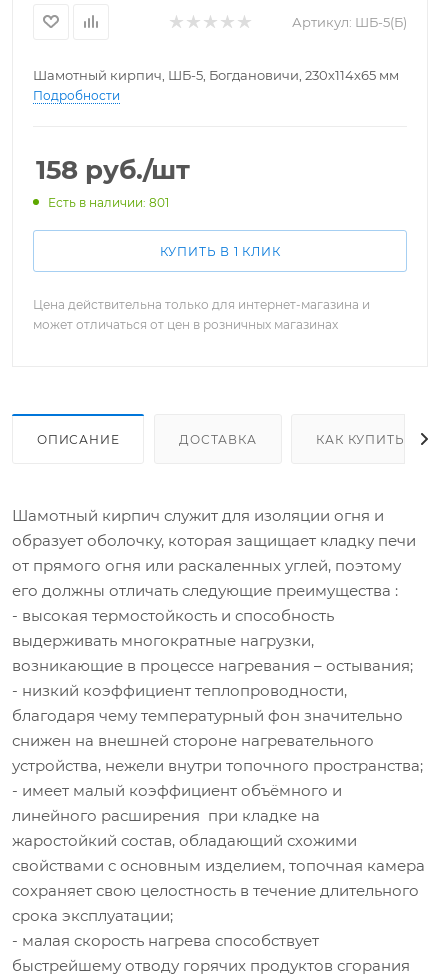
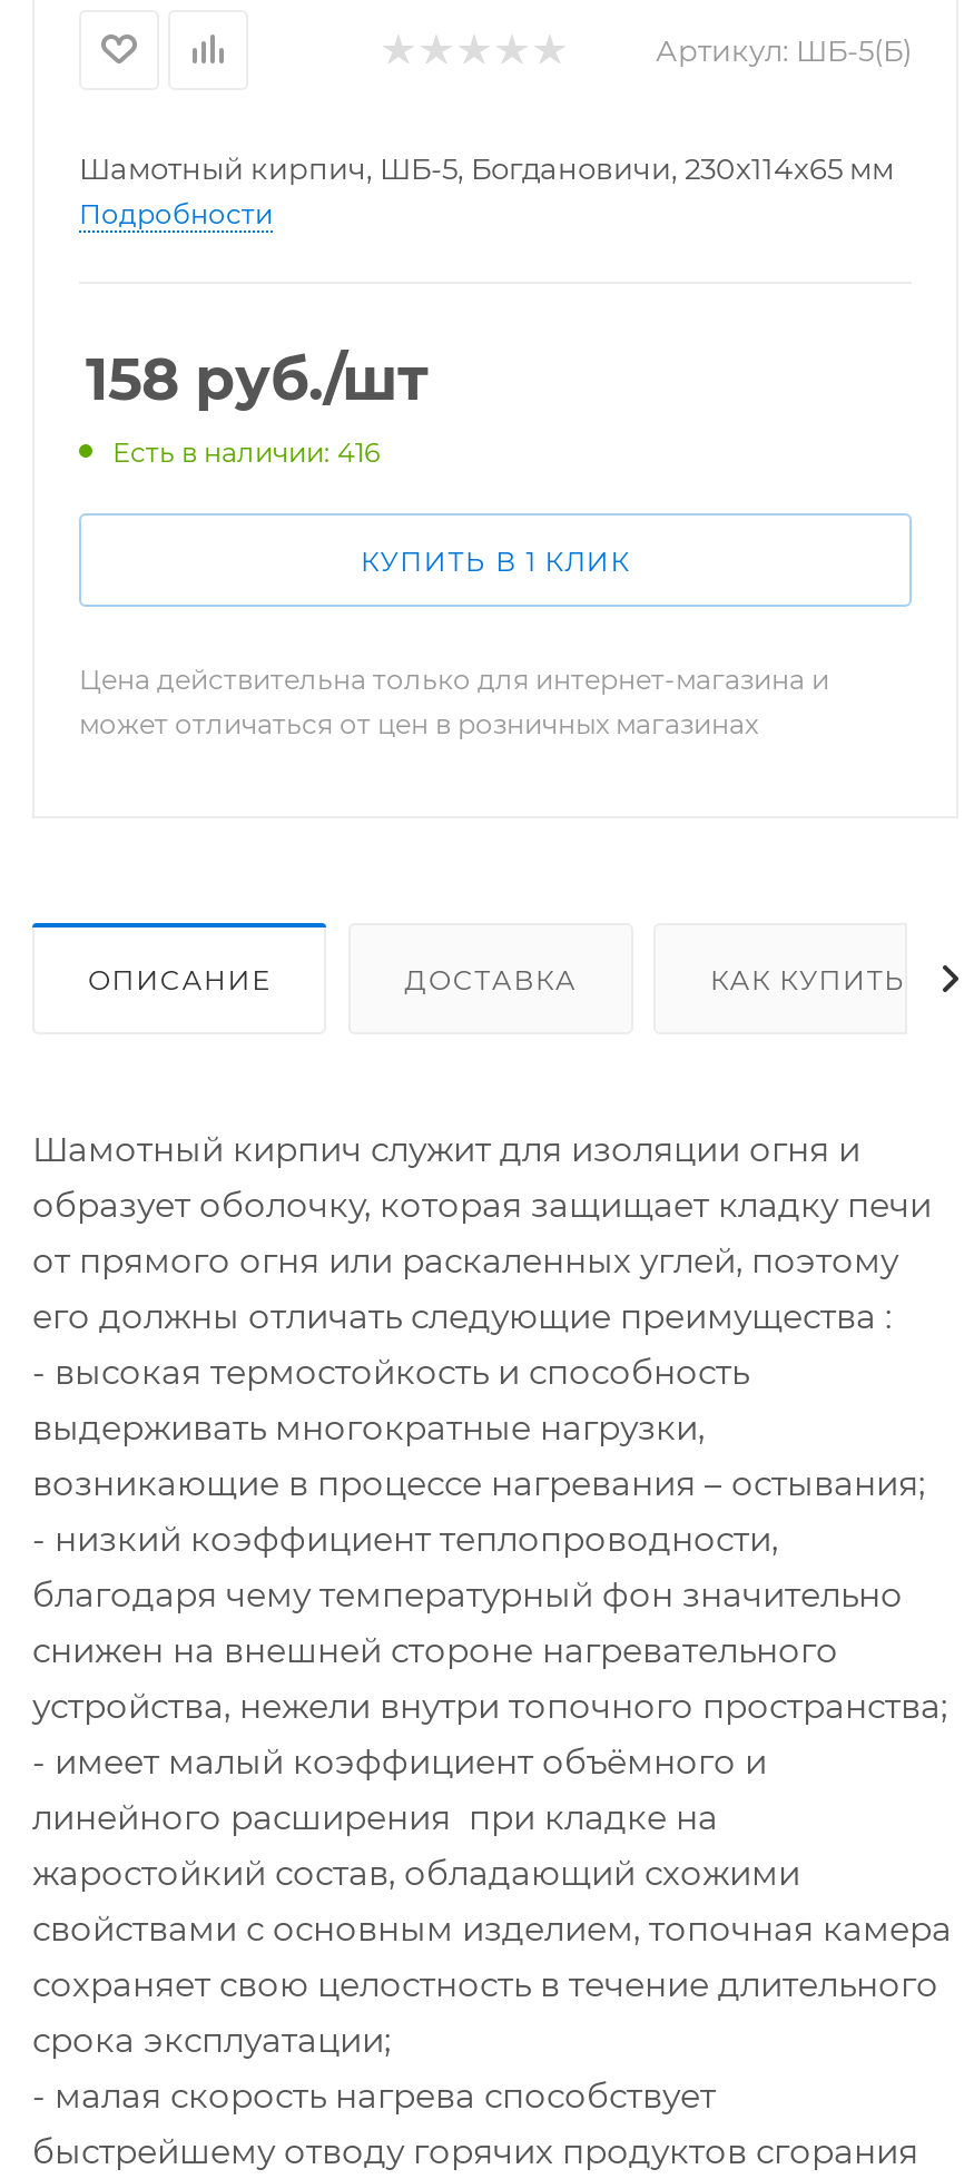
- Есть в наличии: 801
+ Есть в наличии: 416
